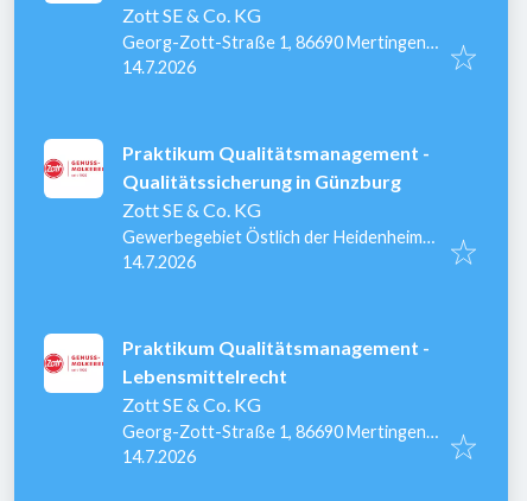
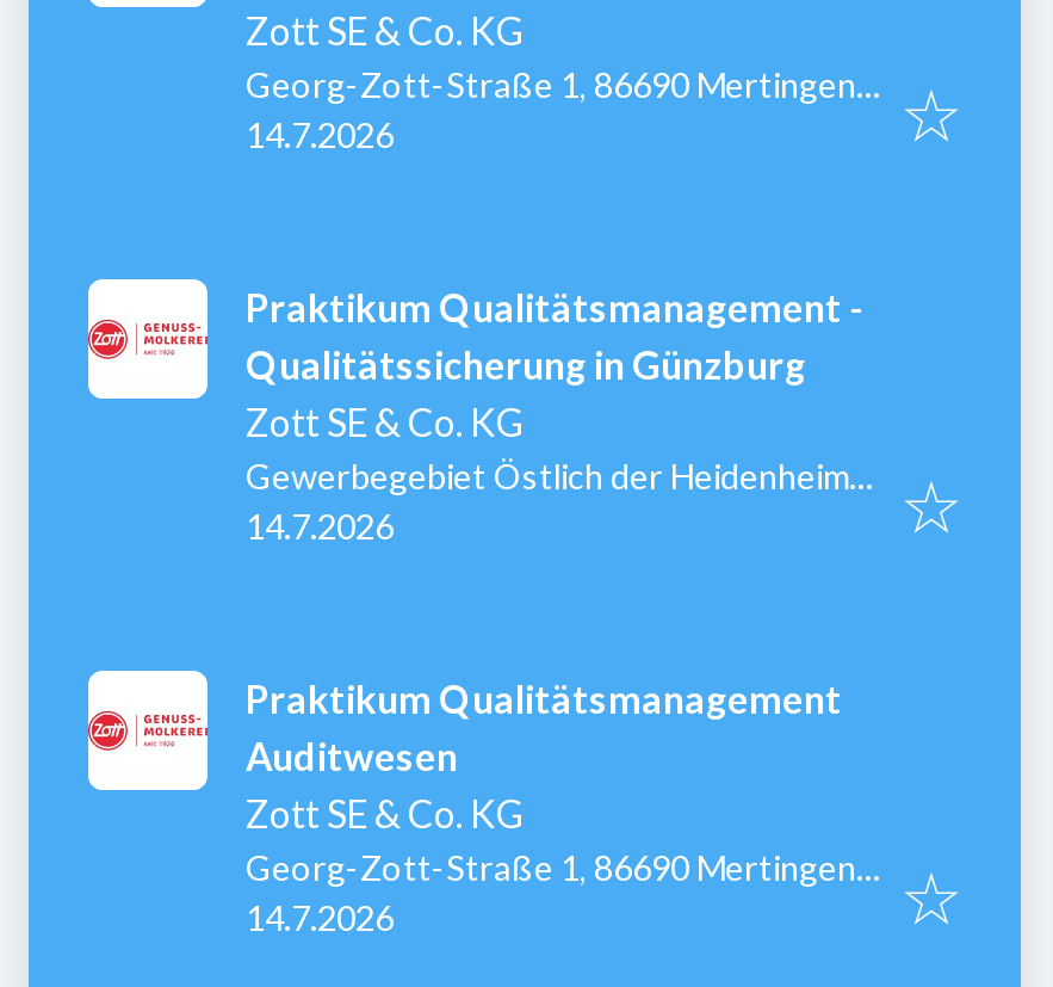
- Praktikum Qualitätsmanagement -
- Lebensmittelrecht
+ Praktikum Qualitätsmanagement
+ Auditwesen
